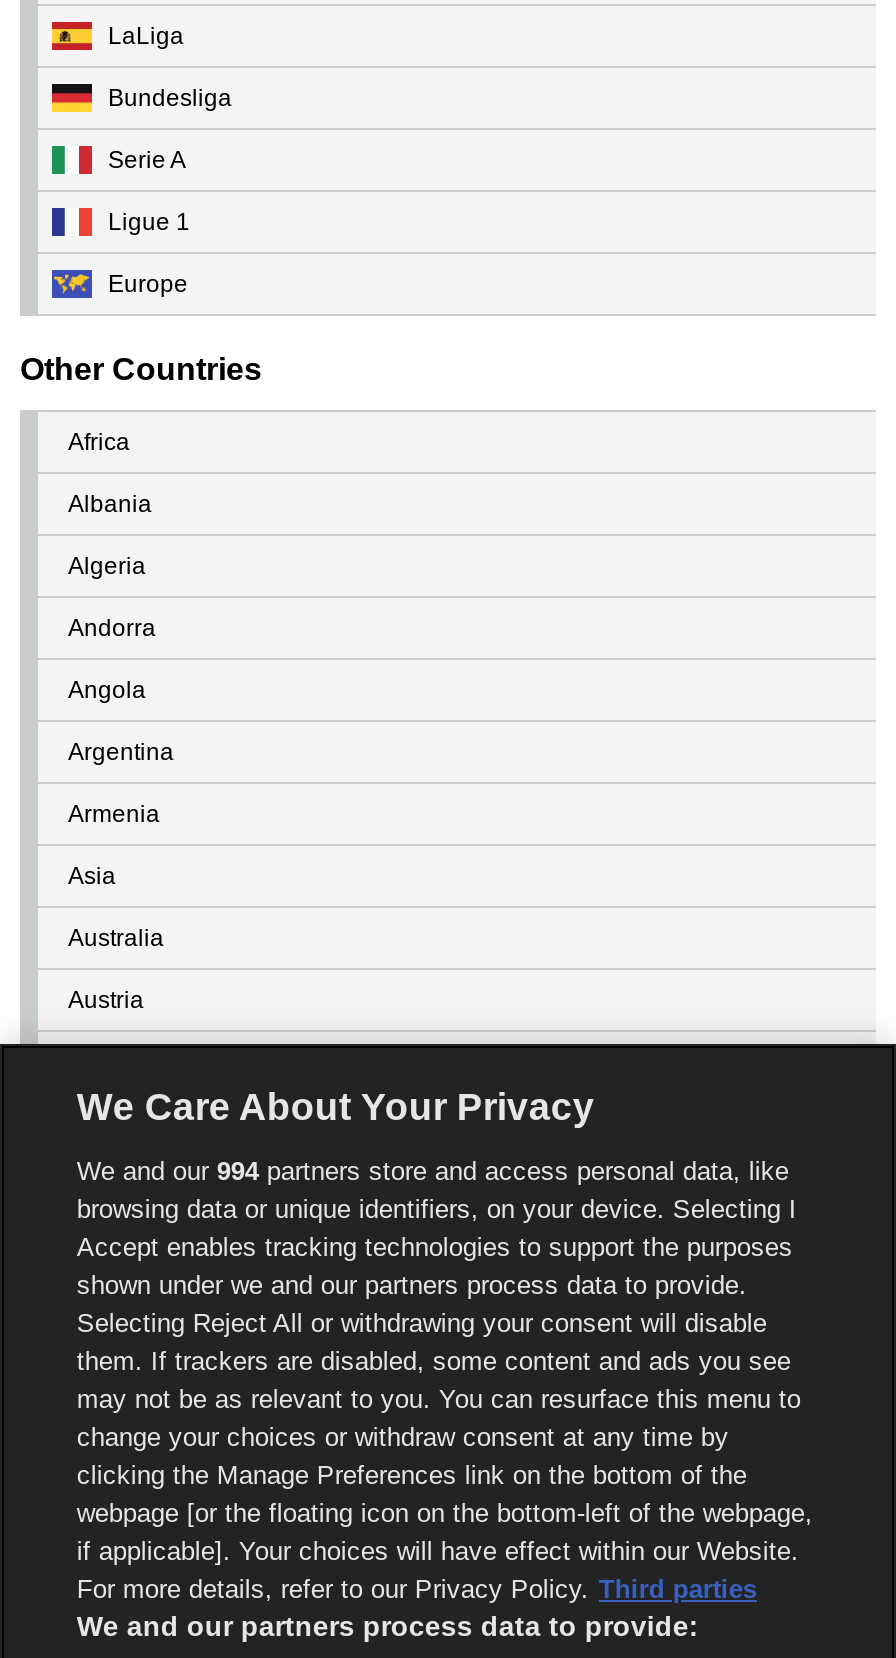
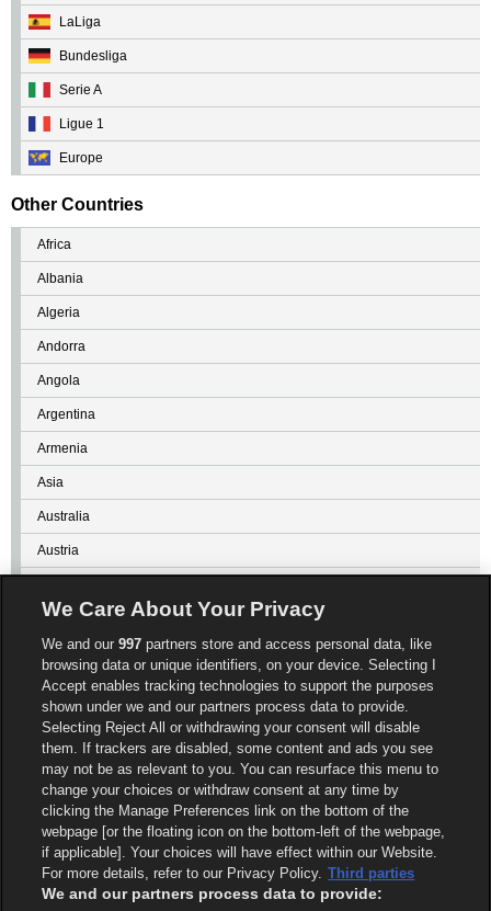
- We and our 994 partners store and access personal data, like
+ We and our 997 partners store and access personal data, like
